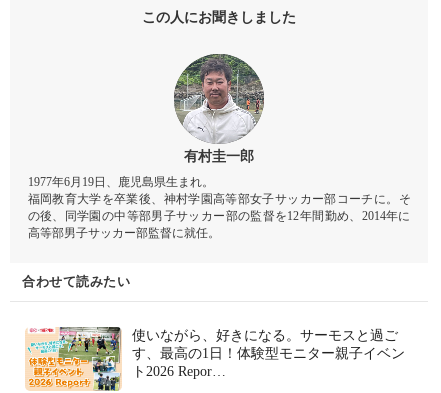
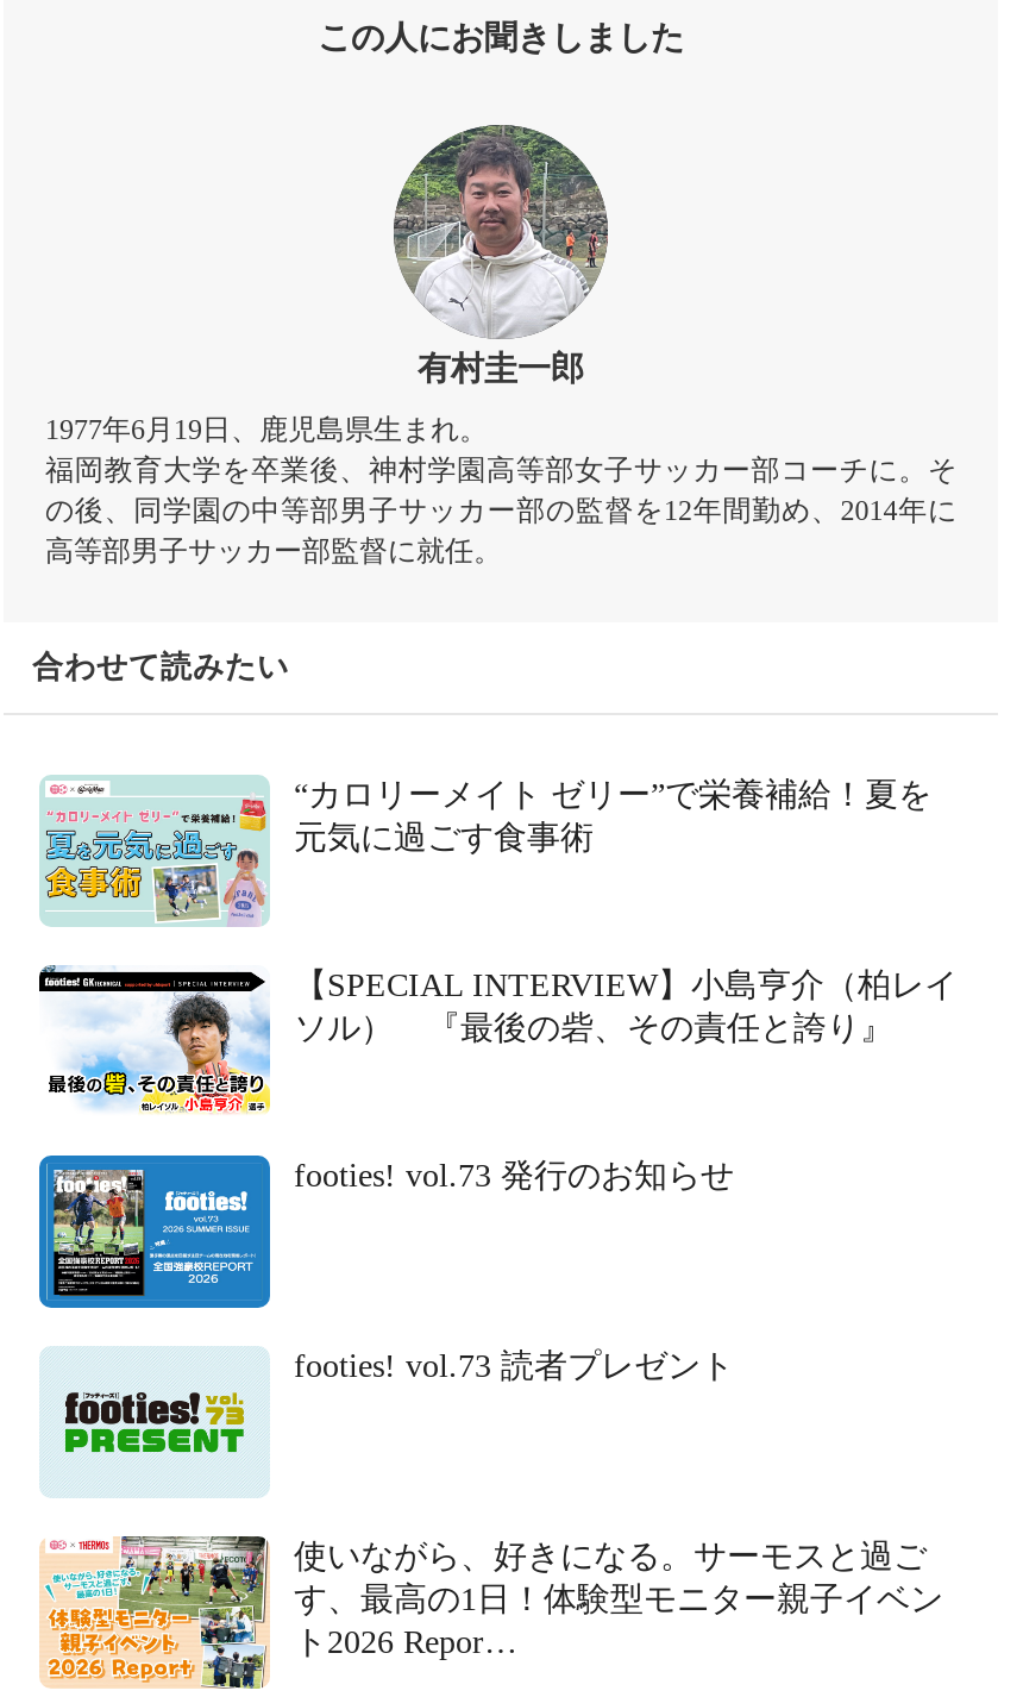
+ [image]
+ 【SPECIAL INTERVIEW】小島亨介（柏レイ
+ ソル） 『最後の砦、その責任と誇り』

+ [image]
+ footies! vol.73 発行のお知らせ

+ [image]
+ “カロリーメイト ゼリー”で栄養補給！夏を
+ 元気に過ごす食事術

+ [image]
+ footies! vol.73 読者プレゼント
